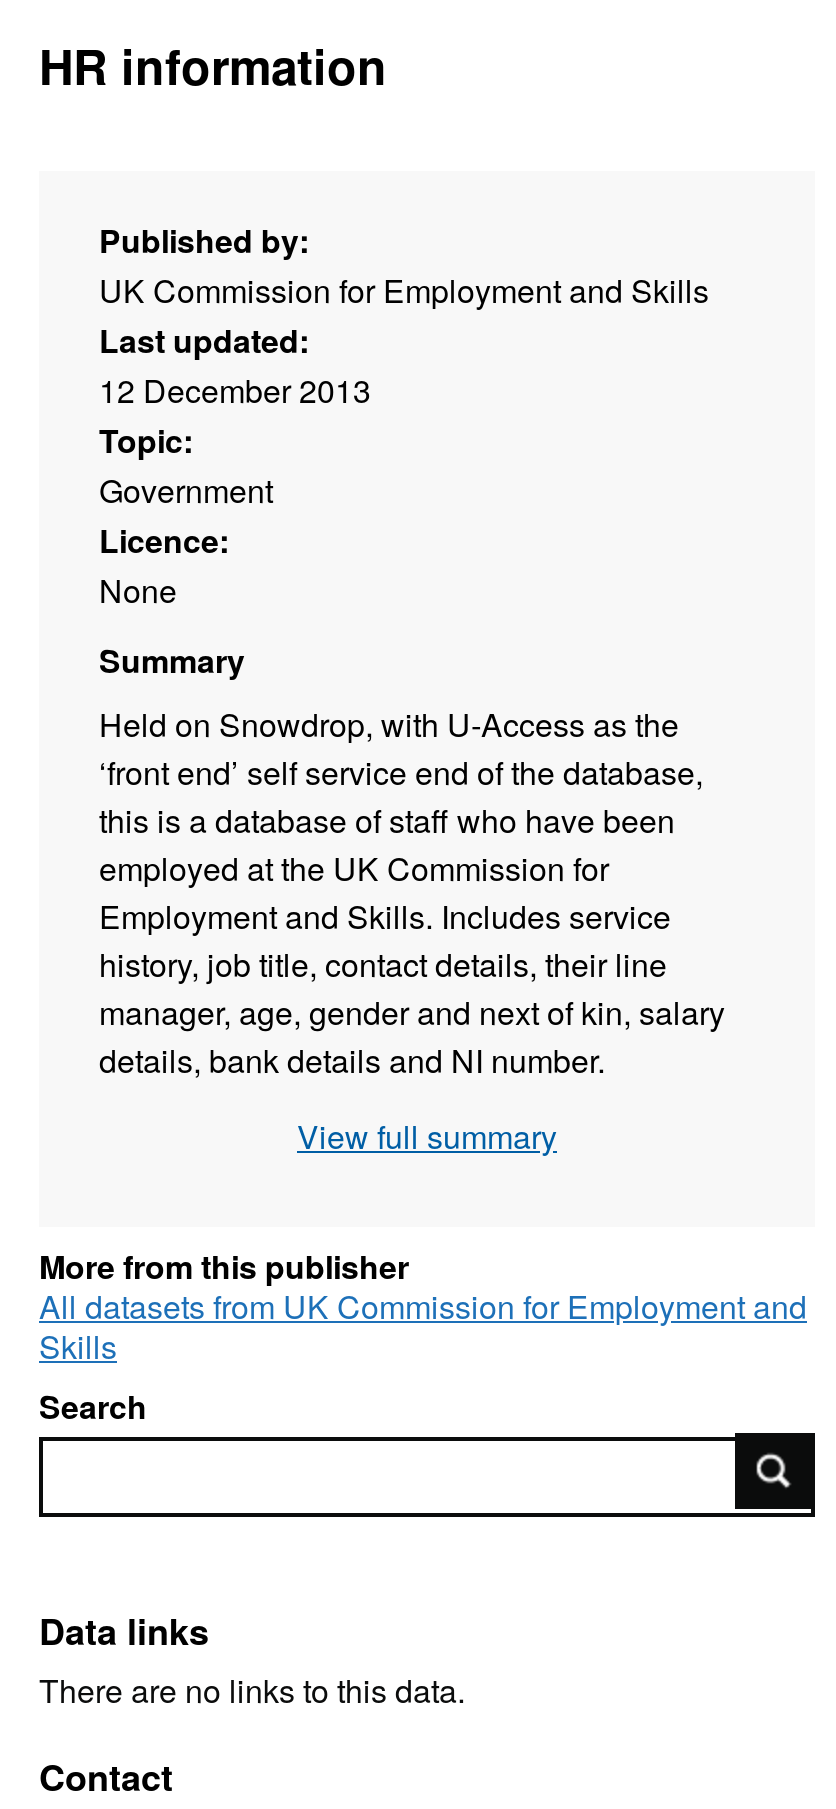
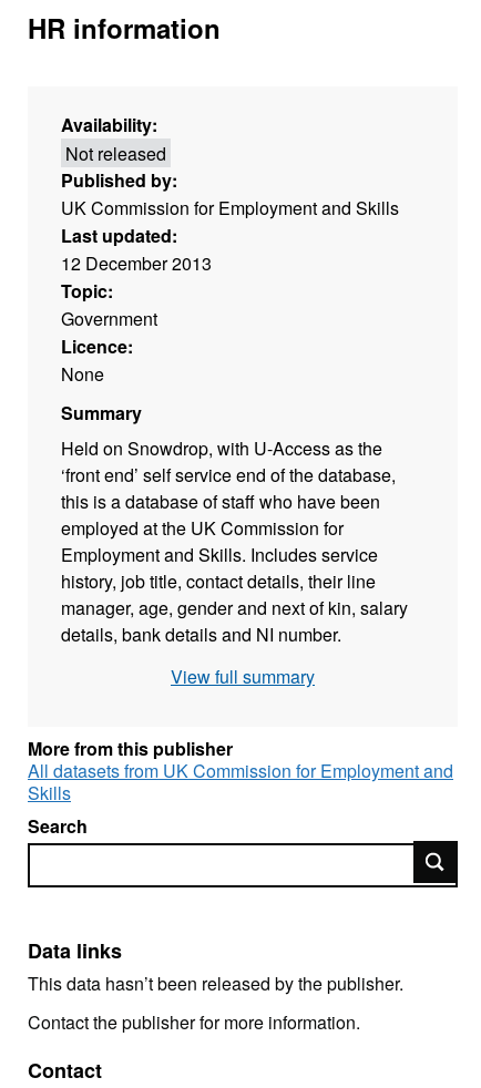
+ Availability:
+ Not released

- There are no links to this data.
+ This data hasn’t been released by the publisher.
+ Contact the publisher for more information.
